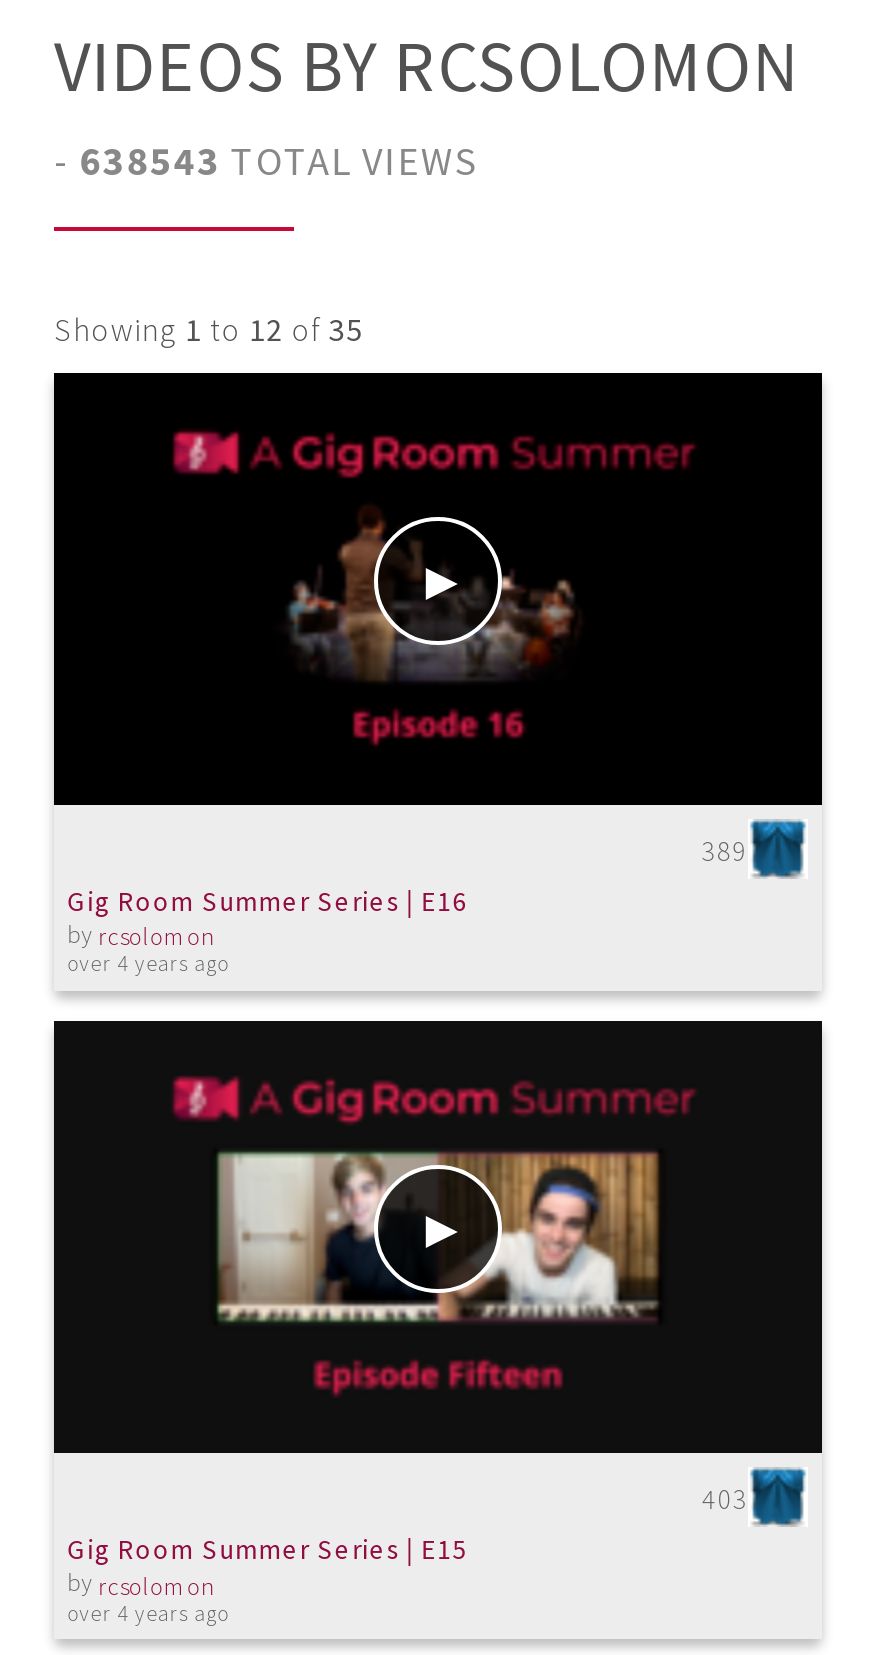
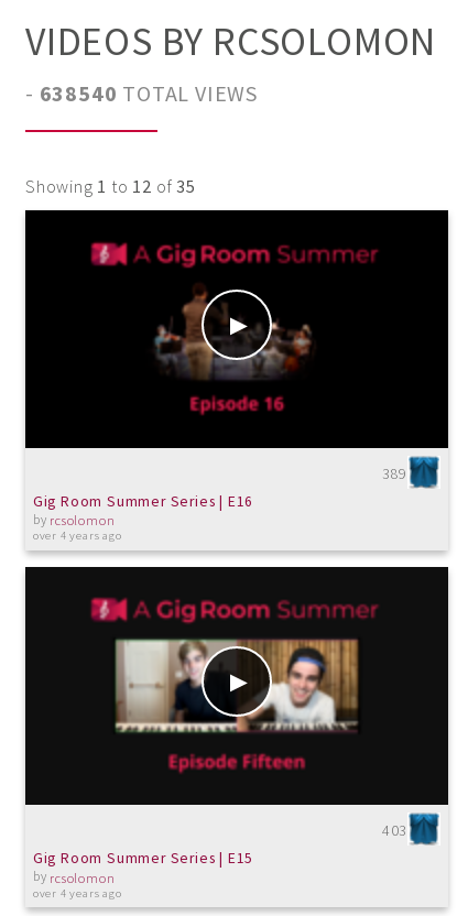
- - 638543 TOTAL VIEWS
+ - 638540 TOTAL VIEWS
